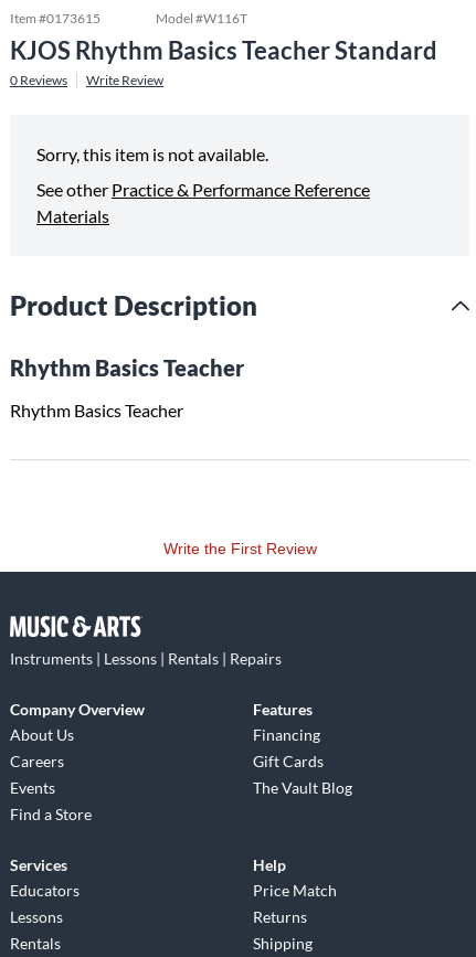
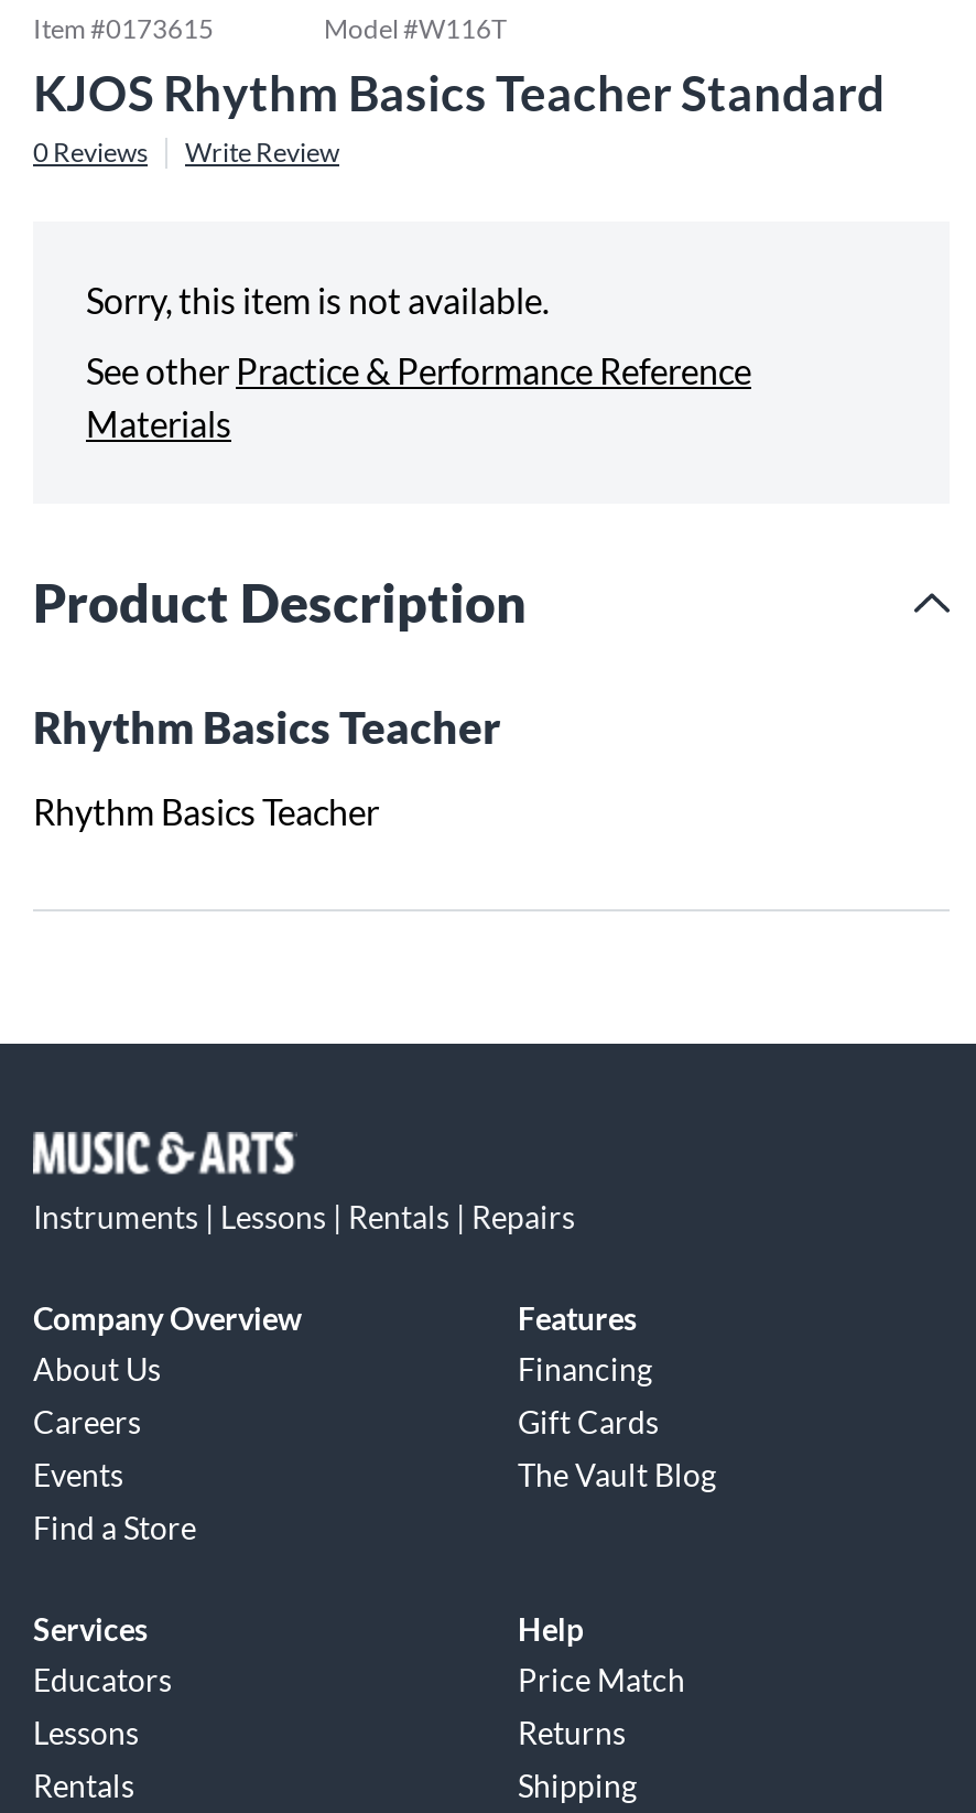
- Write the First Review
